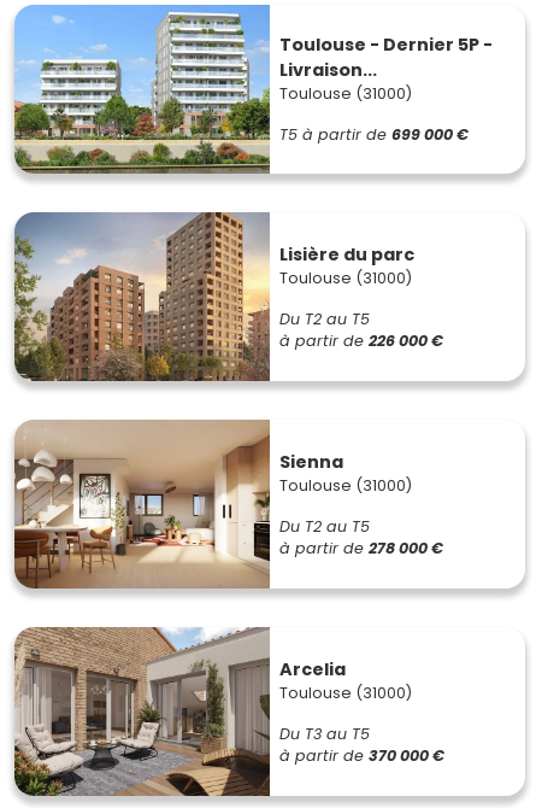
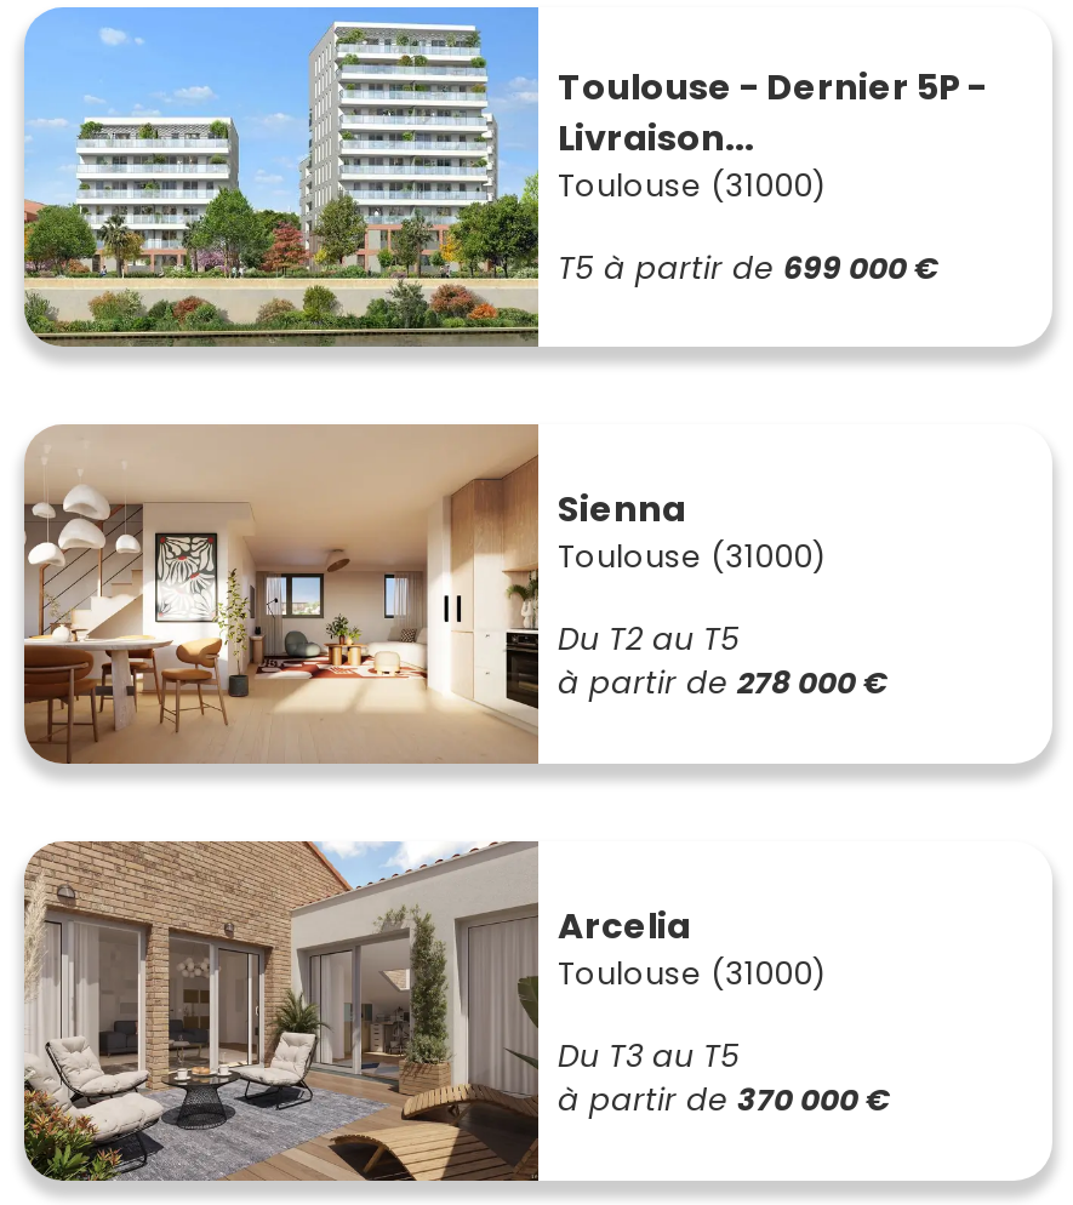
- [image]
- Lisière du parc
- Toulouse (31000)
- Du T2 au T5
- à partir de 226 000 €
